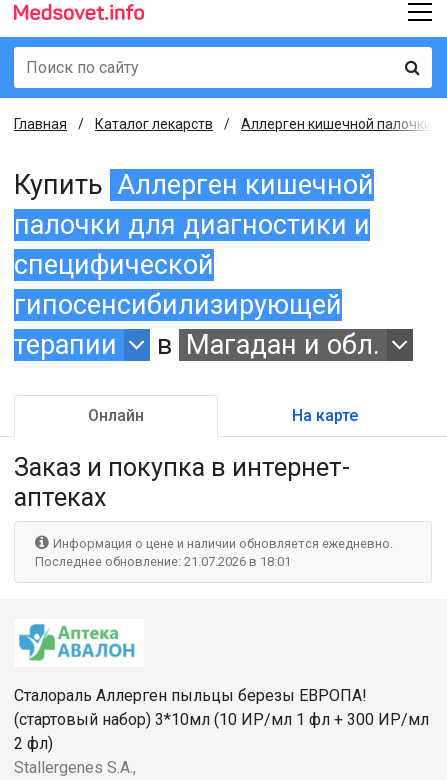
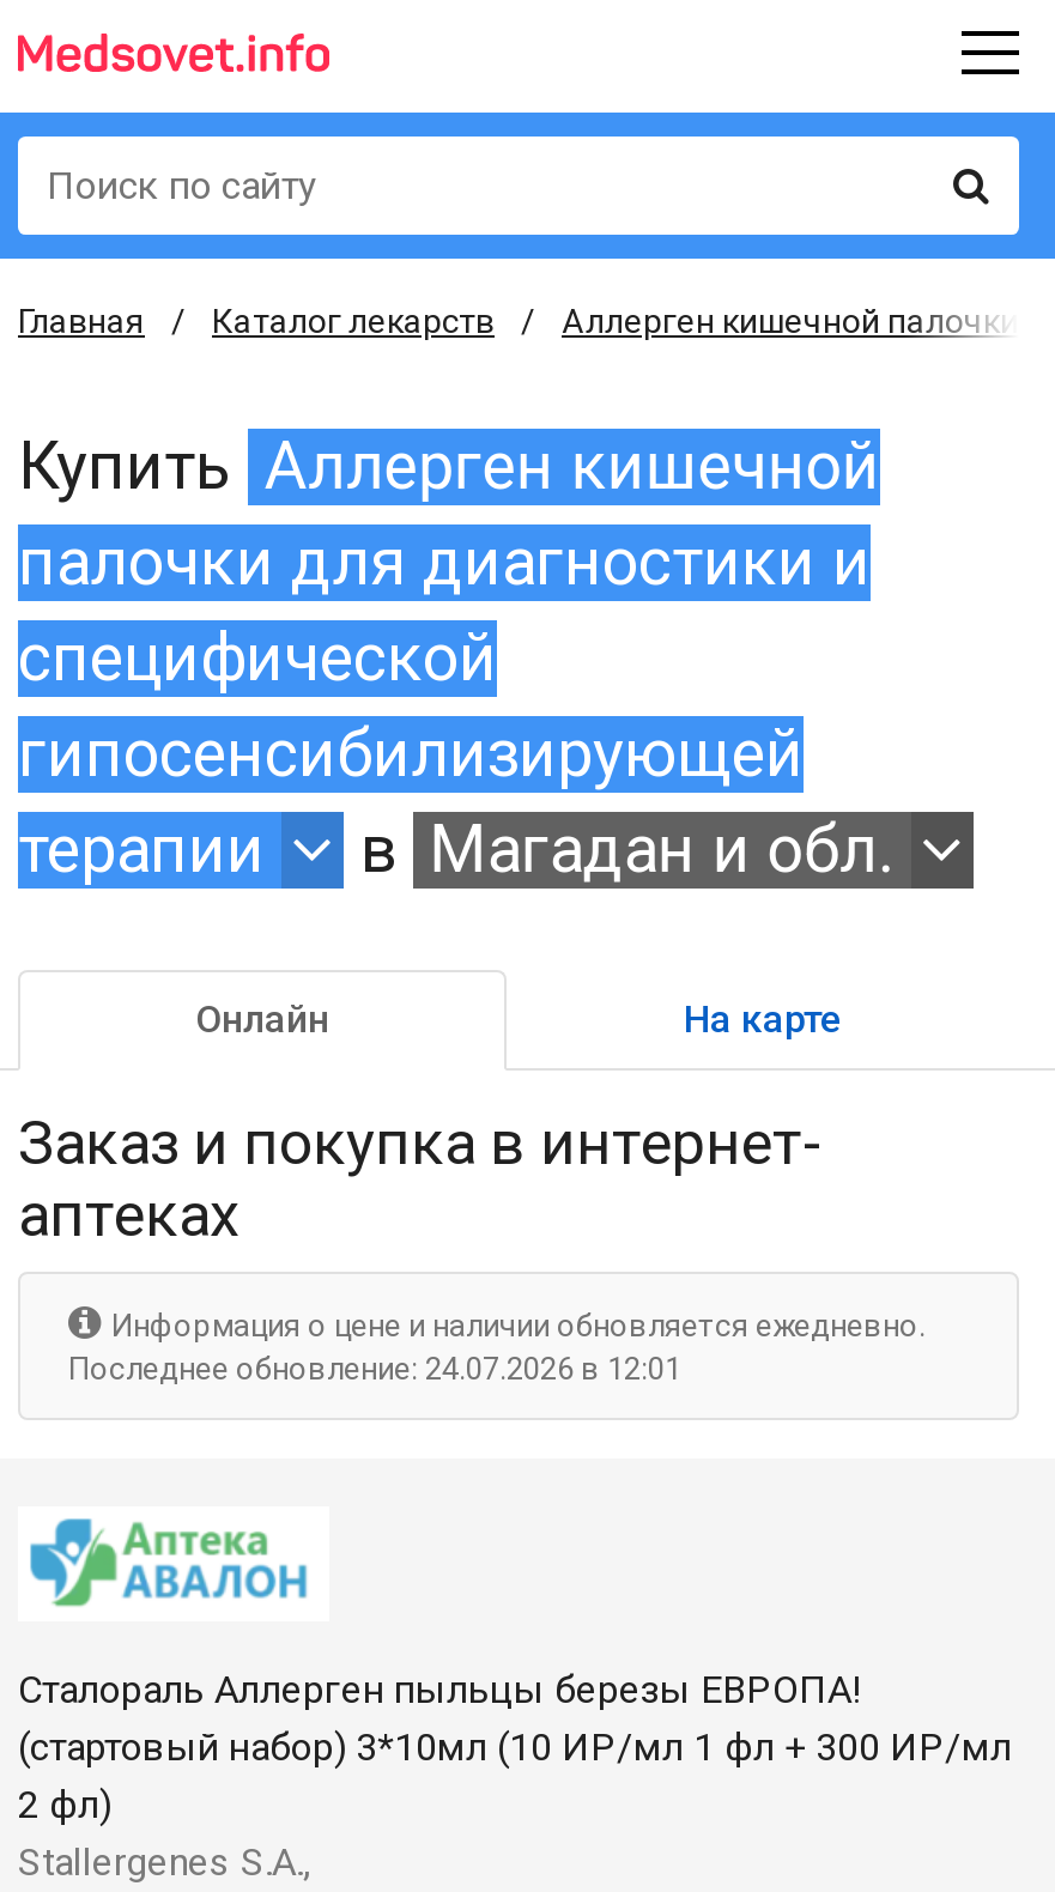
- Последнее обновление: 21.07.2026 в 18:01
+ Последнее обновление: 24.07.2026 в 12:01
